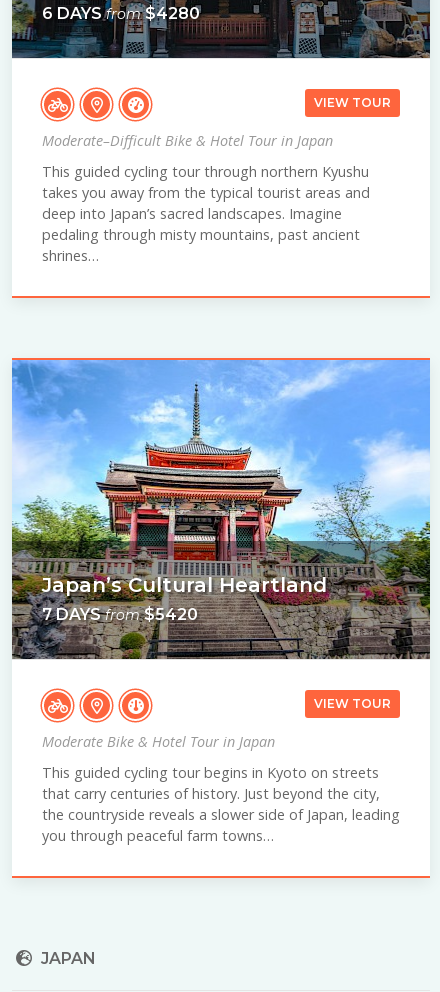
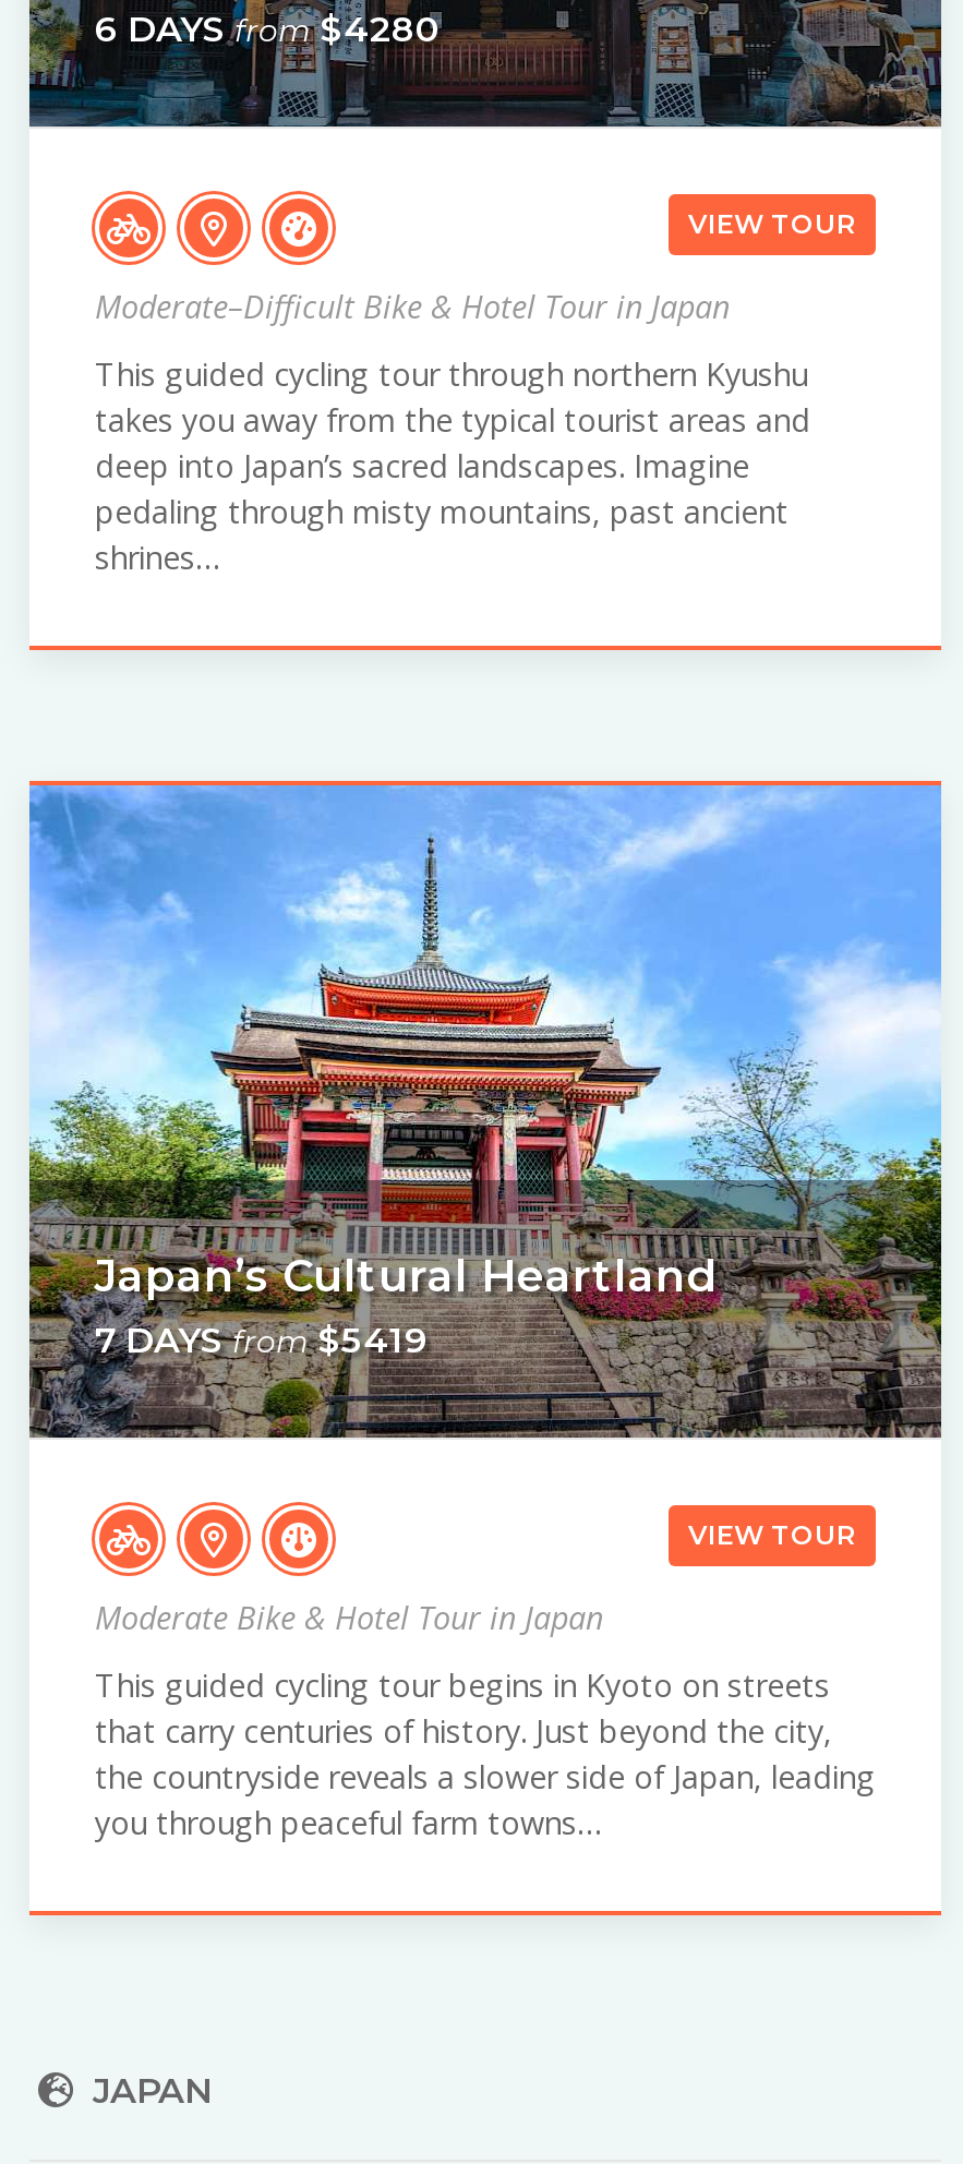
- 7 DAYS from $5420
+ 7 DAYS from $5419
